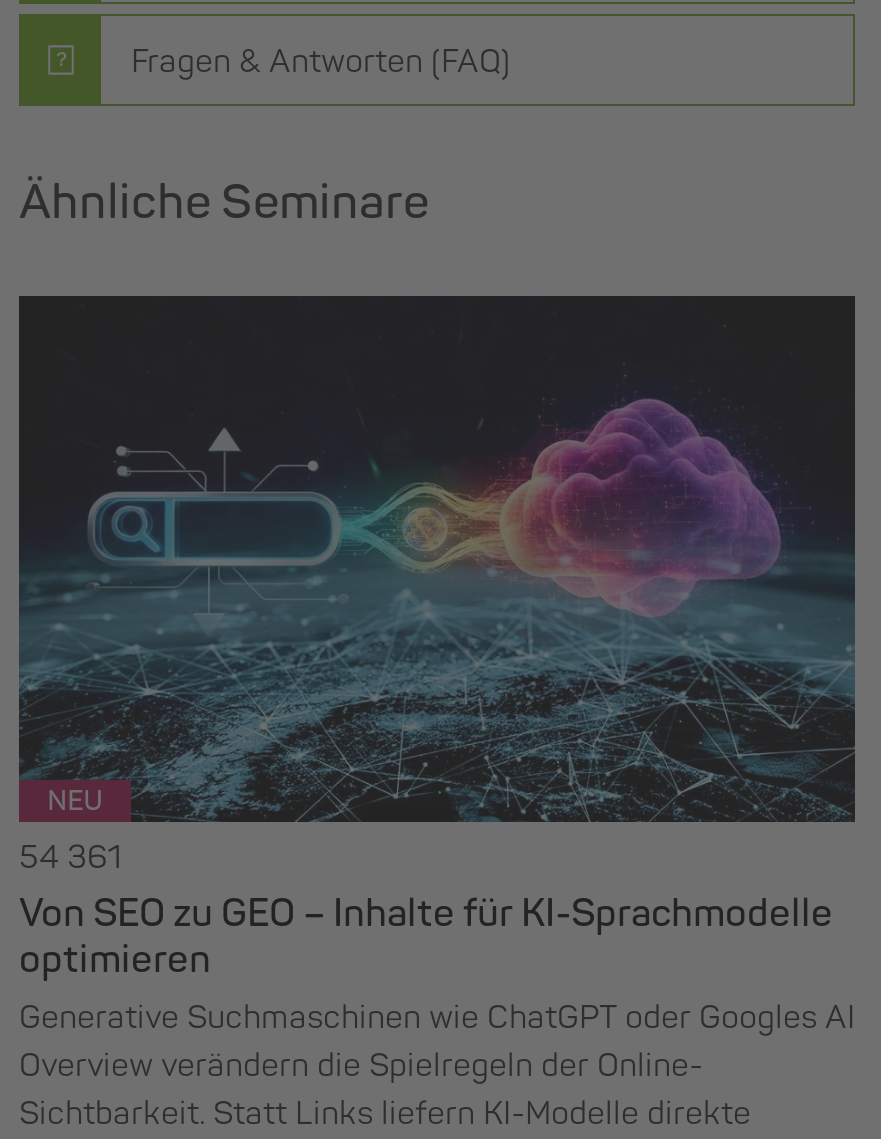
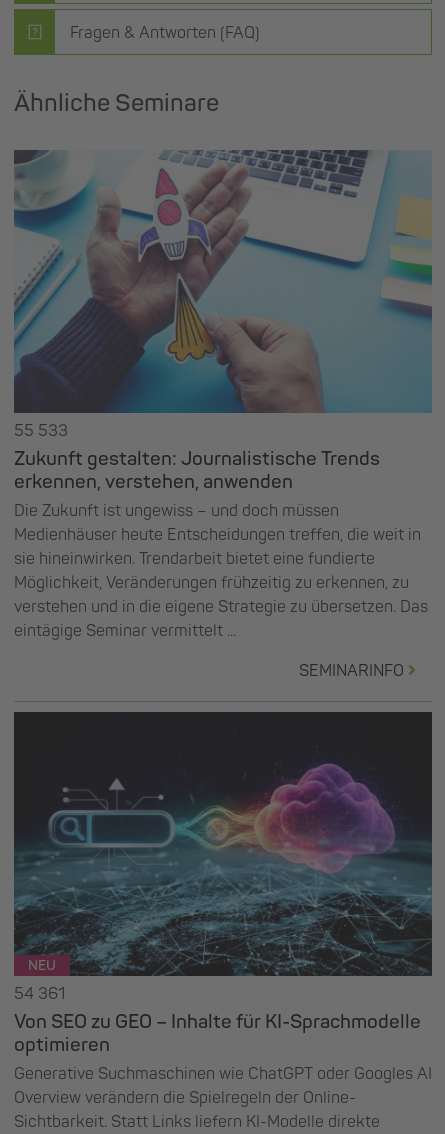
+ [image]
+ 55 533
+ Zukunft gestalten: Journalistische Trends
+ erkennen, verstehen, anwenden
+ Die Zukunft ist ungewiss – und doch müssen
+ Medienhäuser heute Entscheidungen treffen, die weit in
+ sie hineinwirken. Trendarbeit bietet eine fundierte
+ Möglichkeit, Veränderungen frühzeitig zu erkennen, zu
+ verstehen und in die eigene Strategie zu übersetzen. Das
+ eintägige Seminar vermittelt ...
+ SEMINARINFO
